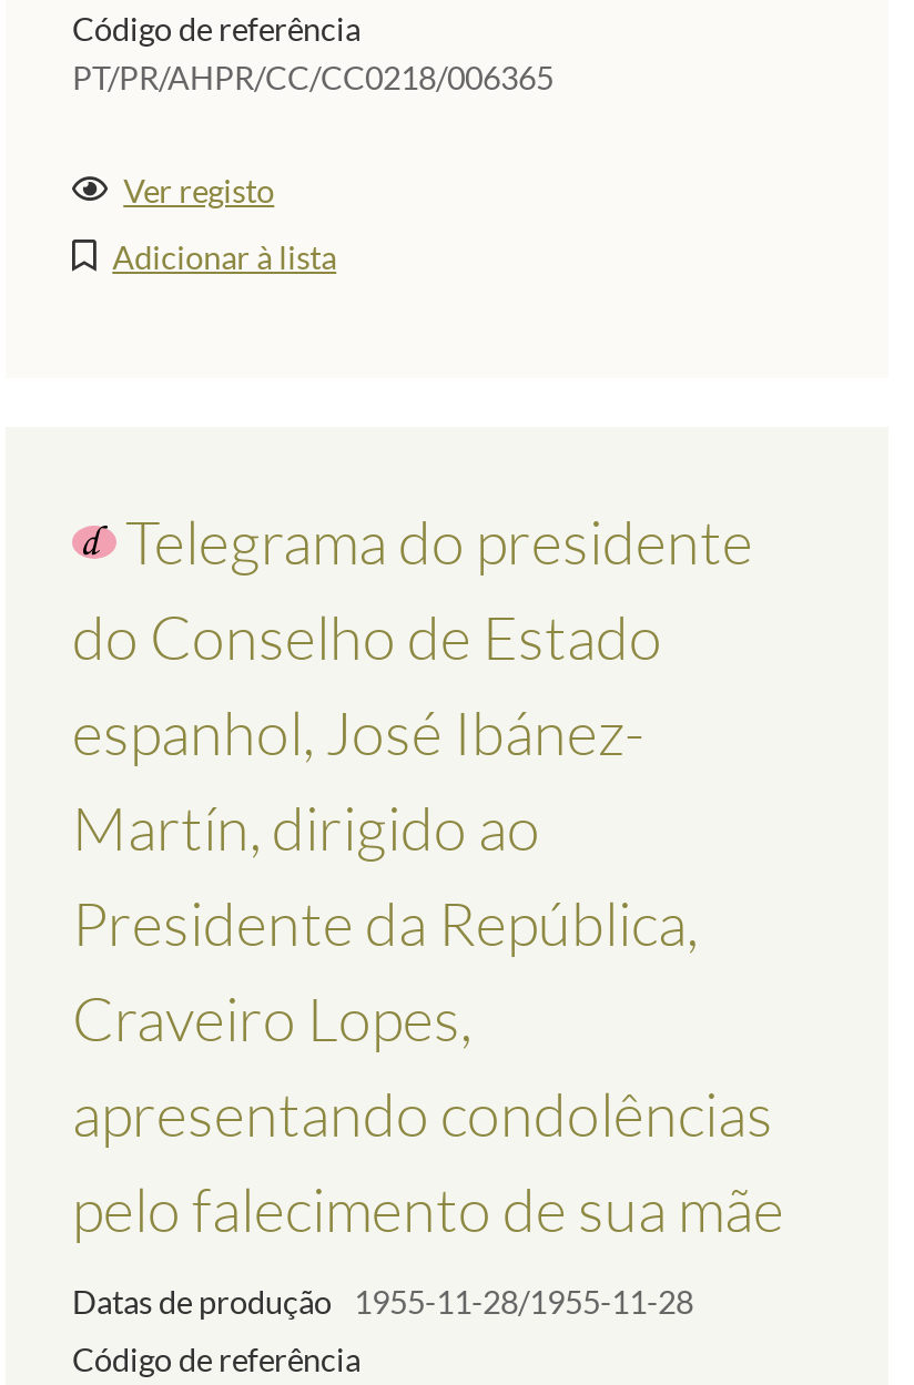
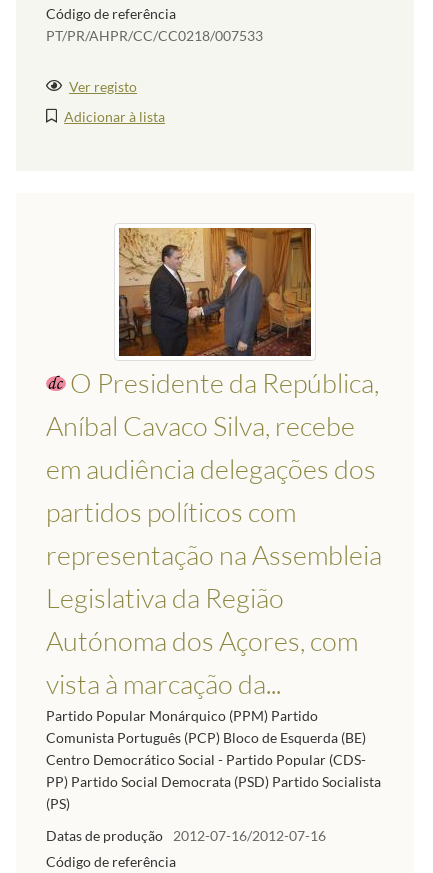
- PT/PR/AHPR/CC/CC0218/006365
+ PT/PR/AHPR/CC/CC0218/007533

- Telegrama do presidente
- do Conselho de Estado
- espanhol, José Ibánez-
- Martín, dirigido ao
- Presidente da República,
- Craveiro Lopes,
- apresentando condolências
- pelo falecimento de sua mãe
+ O Presidente da República,
+ Aníbal Cavaco Silva, recebe
+ em audiência delegações dos
+ partidos políticos com
+ representação na Assembleia
+ Legislativa da Região
+ Autónoma dos Açores, com
+ vista à marcação da...
+ Partido Popular Monárquico (PPM) Partido
+ Comunista Português (PCP) Bloco de Esquerda (BE)
+ Centro Democrático Social - Partido Popular (CDS-
+ PP) Partido Social Democrata (PSD) Partido Socialista
+ (PS)

- Datas de produção 1955-11-28/1955-11-28
+ Datas de produção 2012-07-16/2012-07-16
